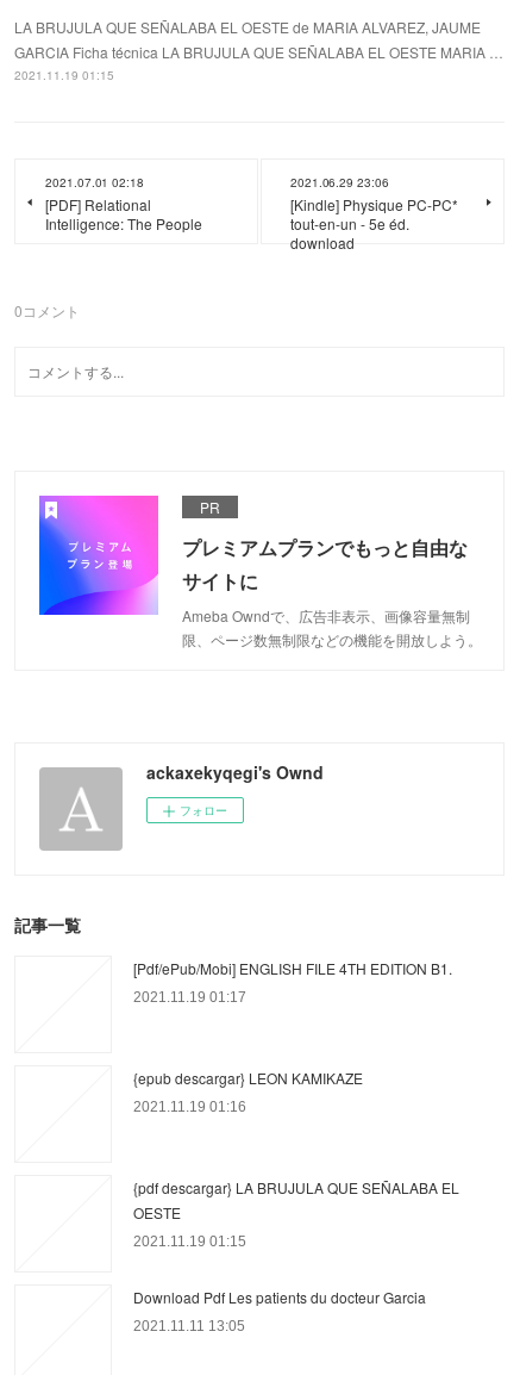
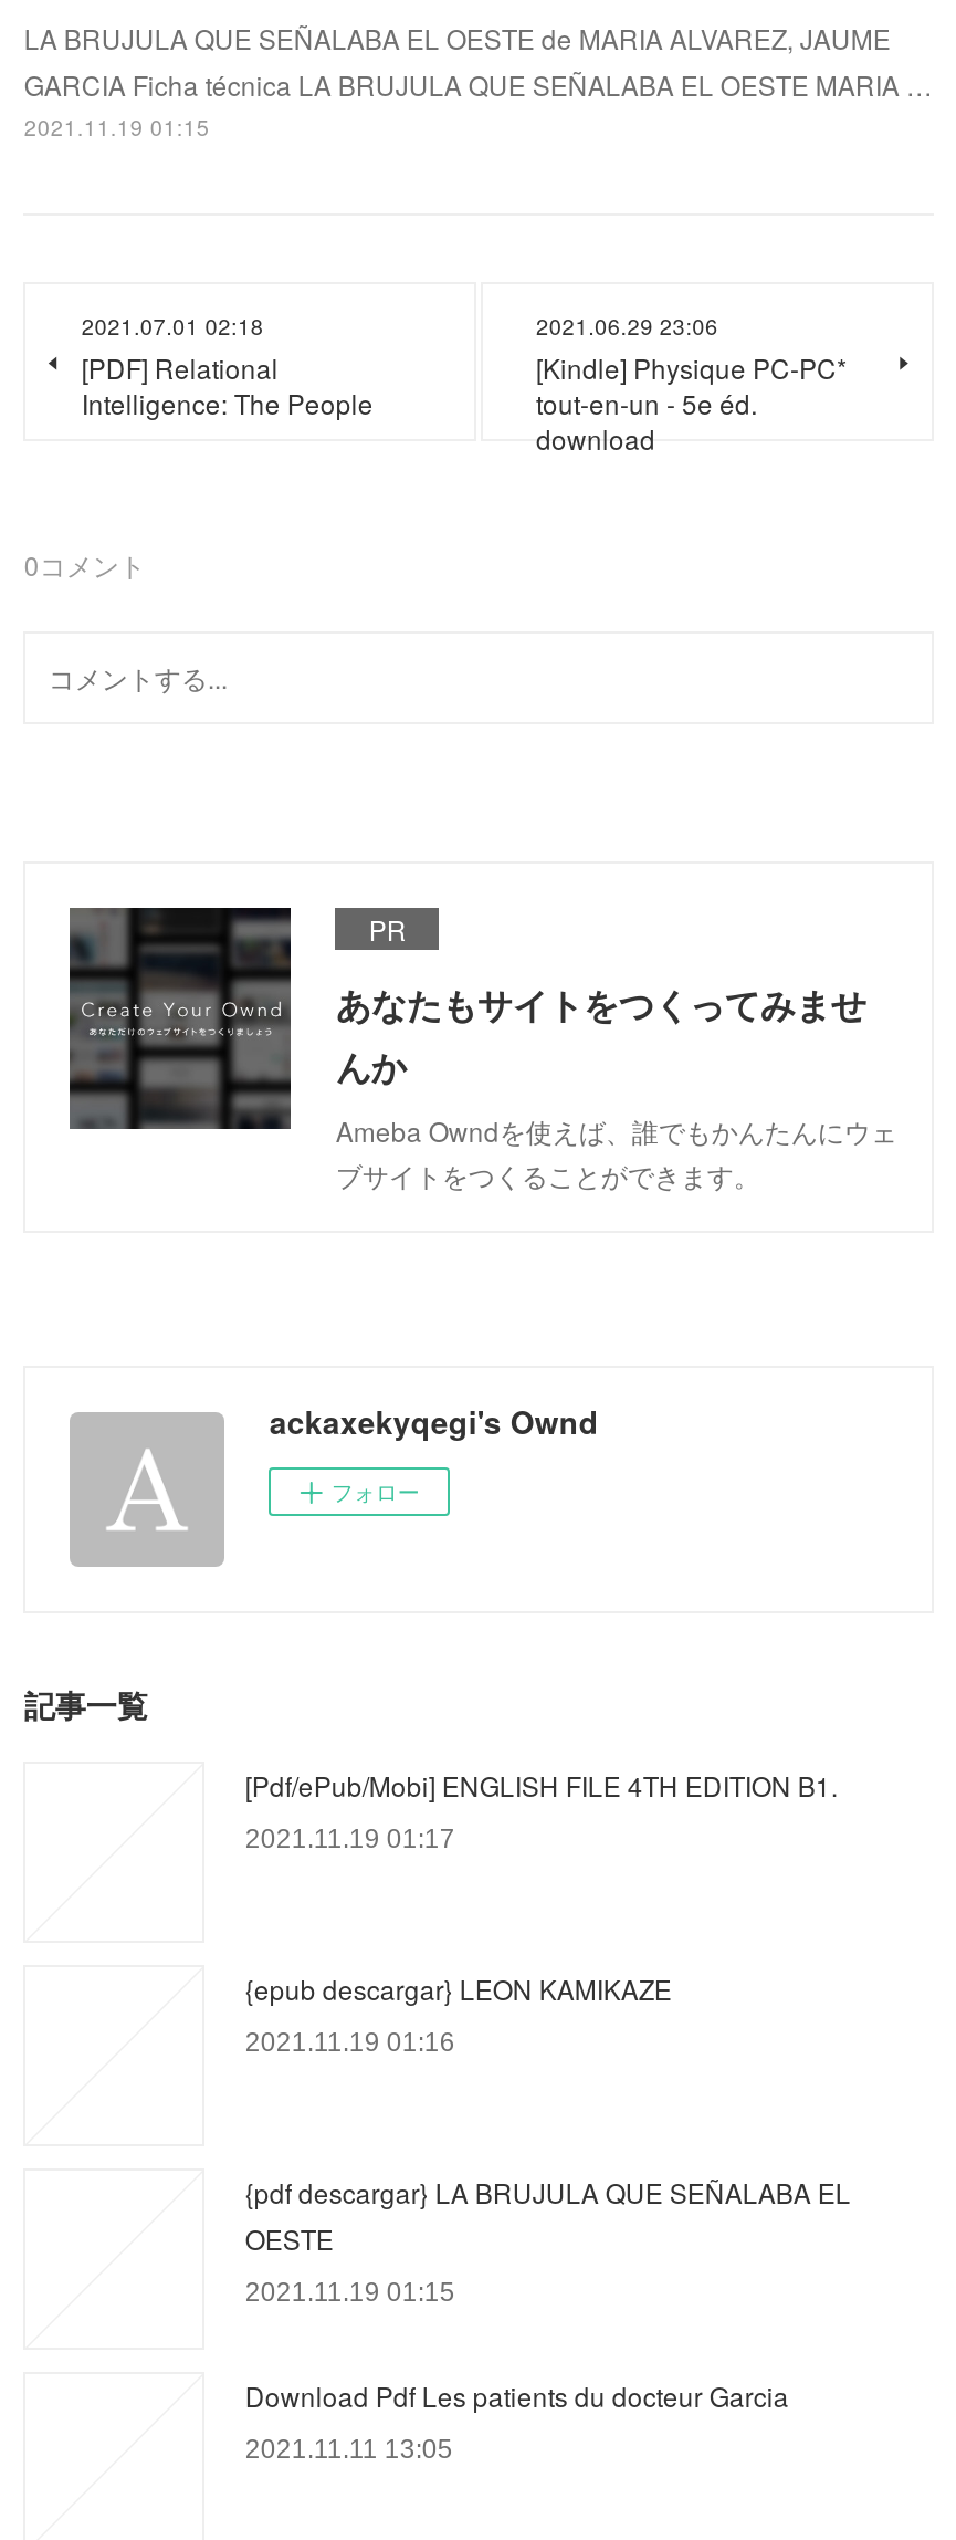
- [image]
- プレミアムプランでもっと自由な
- サイトに
- Ameba Owndで、広告非表示、画像容量無制
- 限、ページ数無制限などの機能を開放しよう。
+ [image]
+ あなたもサイトをつくってみませ
+ んか
+ Ameba Owndを使えば、誰でもかんたんにウェ
+ ブサイトをつくることができます。
